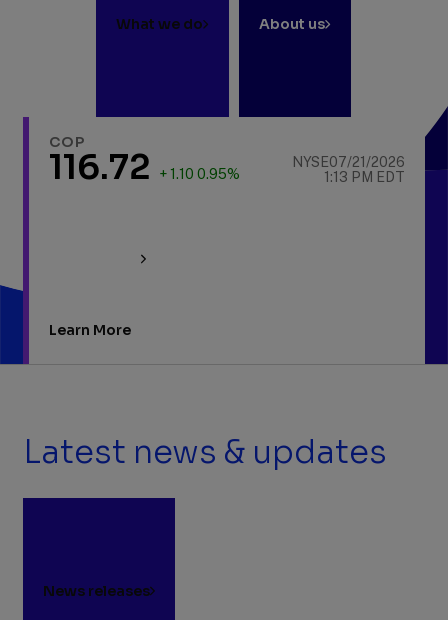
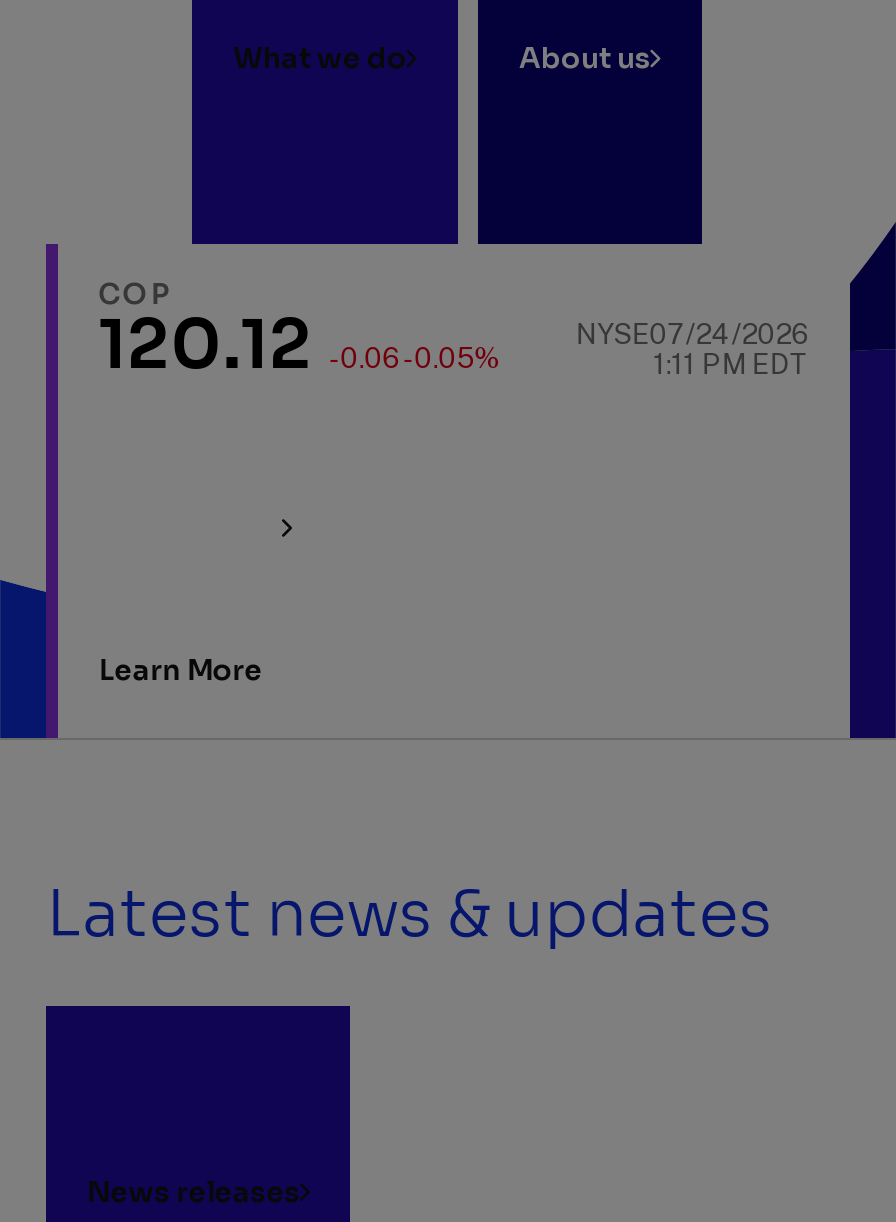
- 116.72 + 1.10 0.95%
- NYSE07/21/2026
- 1:13 PM EDT
+ 120.12 -0.06 -0.05%
+ NYSE07/24/2026
+ 1:11 PM EDT
